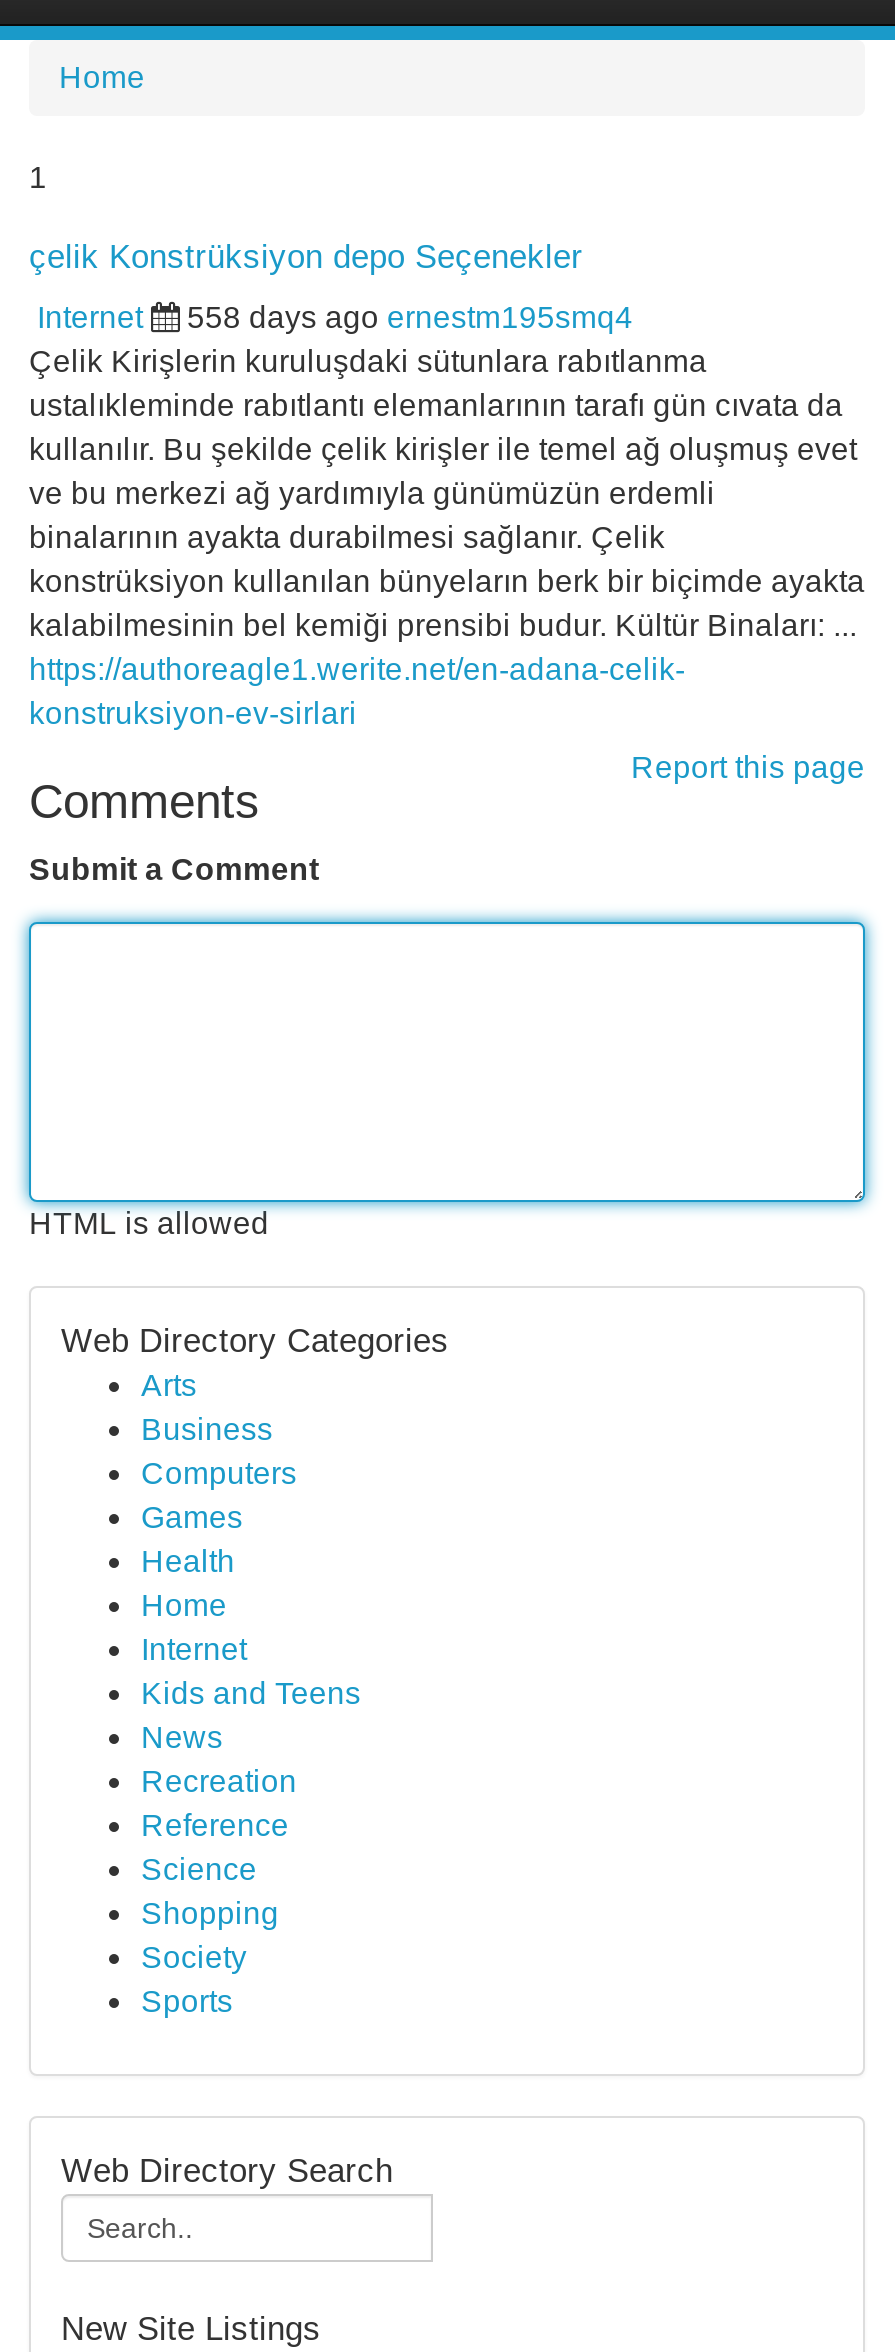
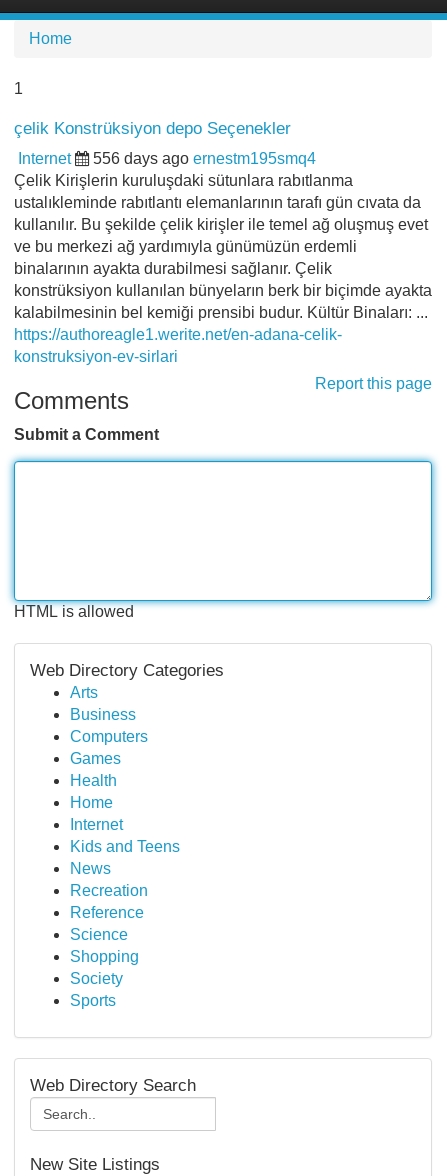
- 558 days ago ernestm195smq4
+ 556 days ago ernestm195smq4
